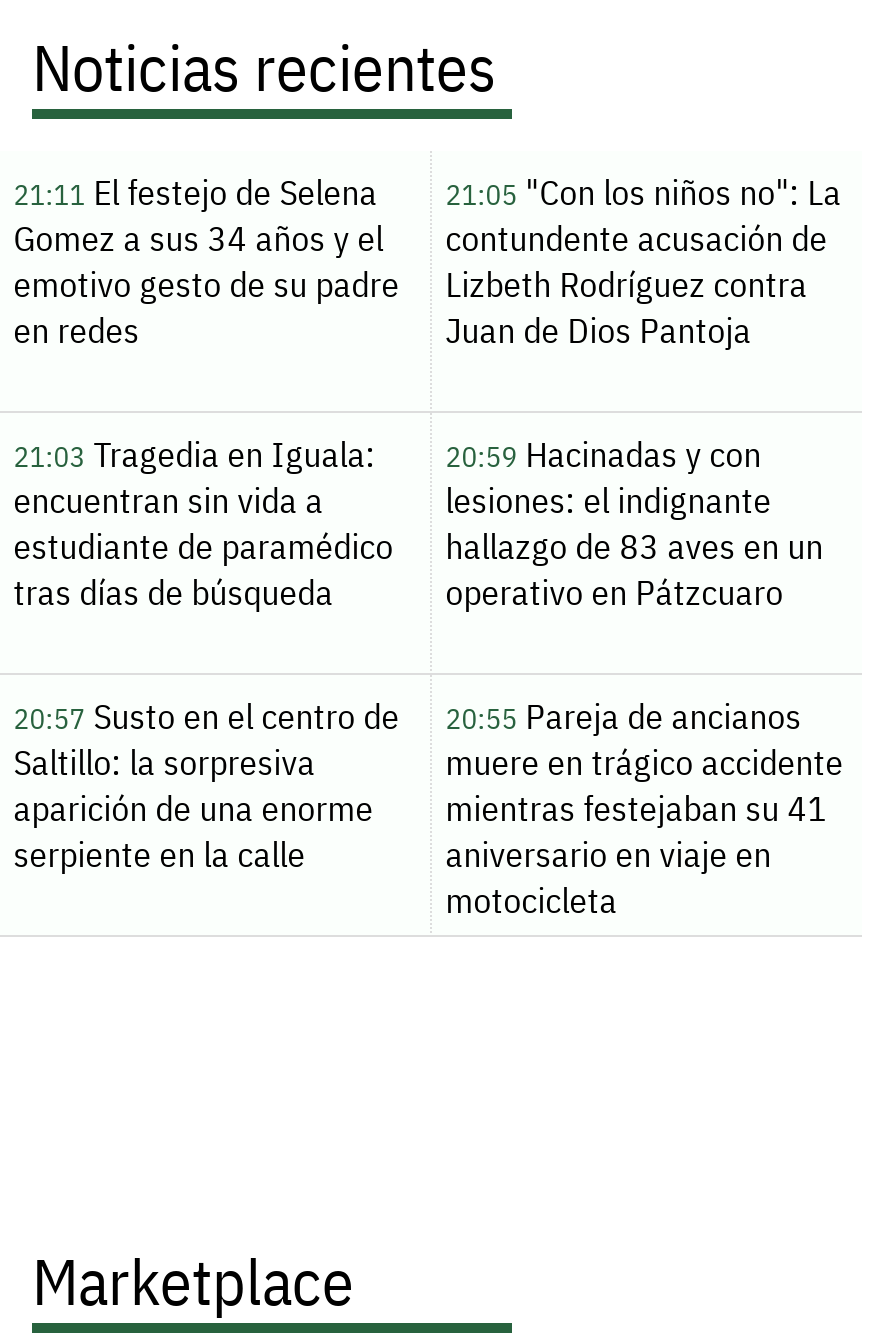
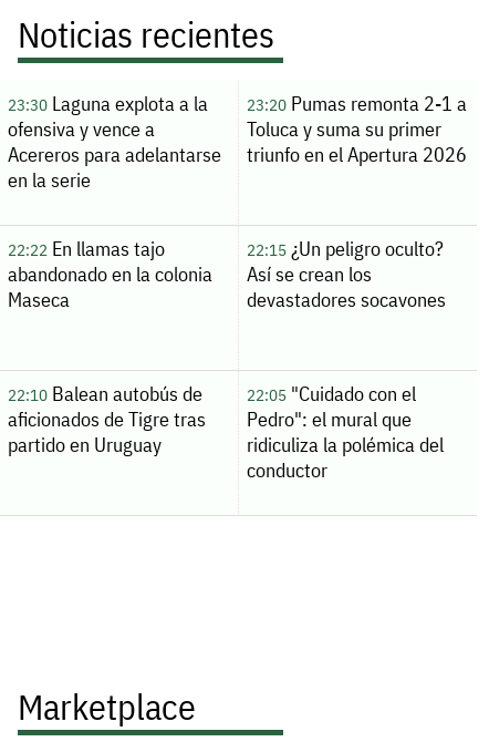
- 21:11 El festejo de Selena
- Gomez a sus 34 años y el
- emotivo gesto de su padre
- en redes
+ 23:30 Laguna explota a la
+ ofensiva y vence a
+ Acereros para adelantarse
+ en la serie

- 21:05 "Con los niños no": La
- contundente acusación de
- Lizbeth Rodríguez contra
- Juan de Dios Pantoja
+ 23:20 Pumas remonta 2-1 a
+ Toluca y suma su primer
+ triunfo en el Apertura 2026

- 21:03 Tragedia en Iguala:
- encuentran sin vida a
- estudiante de paramédico
- tras días de búsqueda
+ 22:22 En llamas tajo
+ abandonado en la colonia
+ Maseca

- 20:59 Hacinadas y con
- lesiones: el indignante
- hallazgo de 83 aves en un
- operativo en Pátzcuaro
+ 22:15 ¿Un peligro oculto?
+ Así se crean los
+ devastadores socavones

- 20:57 Susto en el centro de
- Saltillo: la sorpresiva
- aparición de una enorme
- serpiente en la calle
+ 22:10 Balean autobús de
+ aficionados de Tigre tras
+ partido en Uruguay

- 20:55 Pareja de ancianos
- muere en trágico accidente
- mientras festejaban su 41
- aniversario en viaje en
- motocicleta
+ 22:05 "Cuidado con el
+ Pedro": el mural que
+ ridiculiza la polémica del
+ conductor
